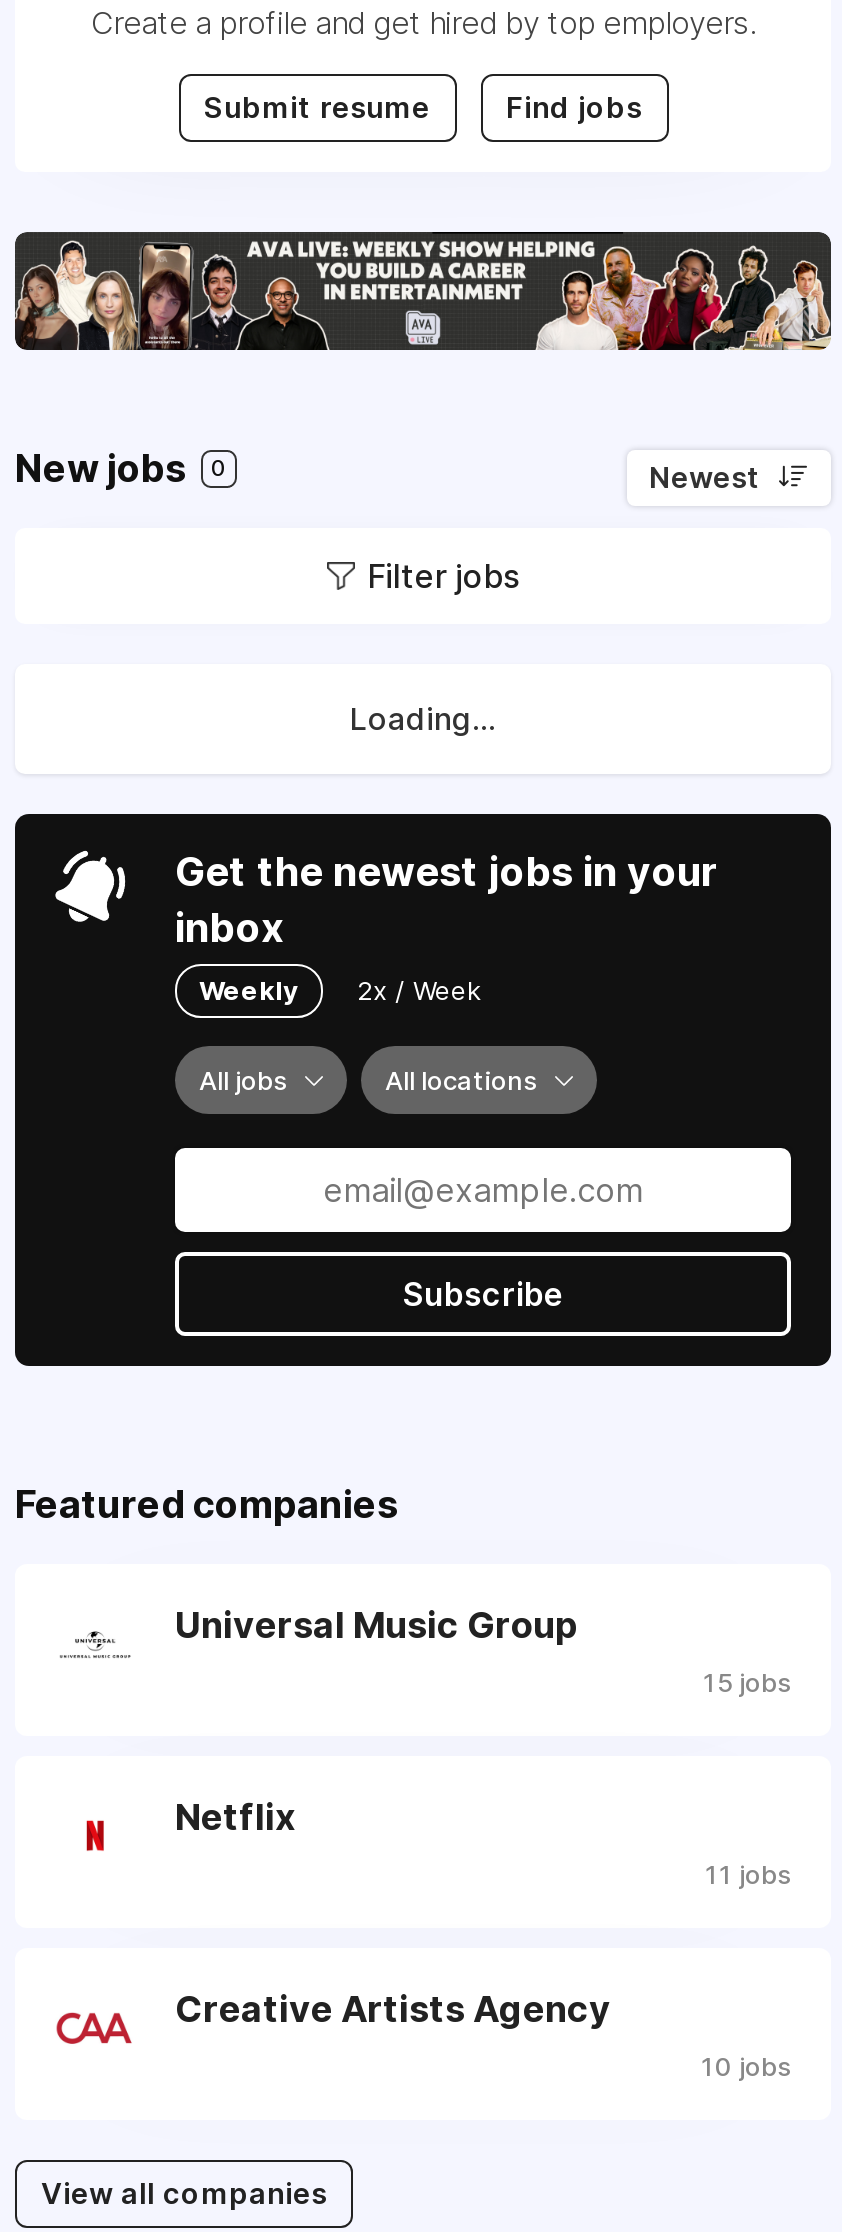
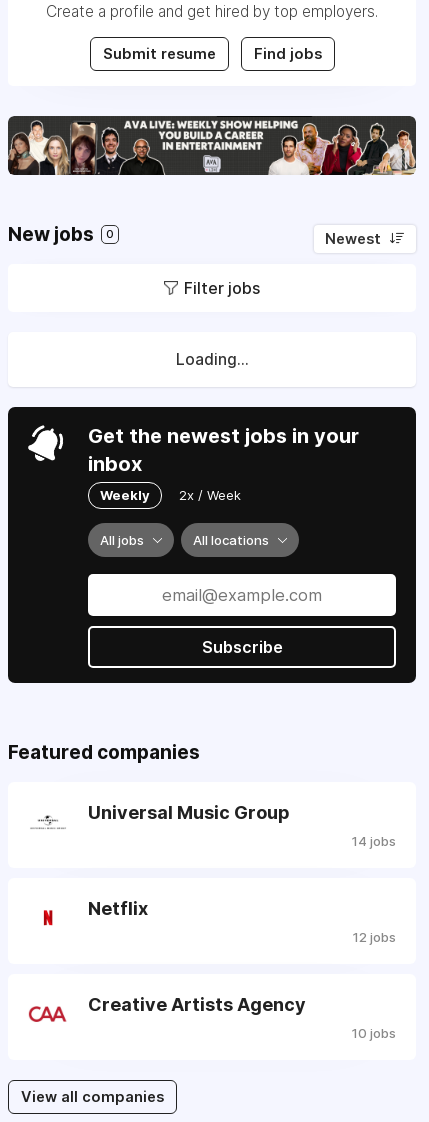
- 15 jobs
+ 14 jobs

- 11 jobs
+ 12 jobs
